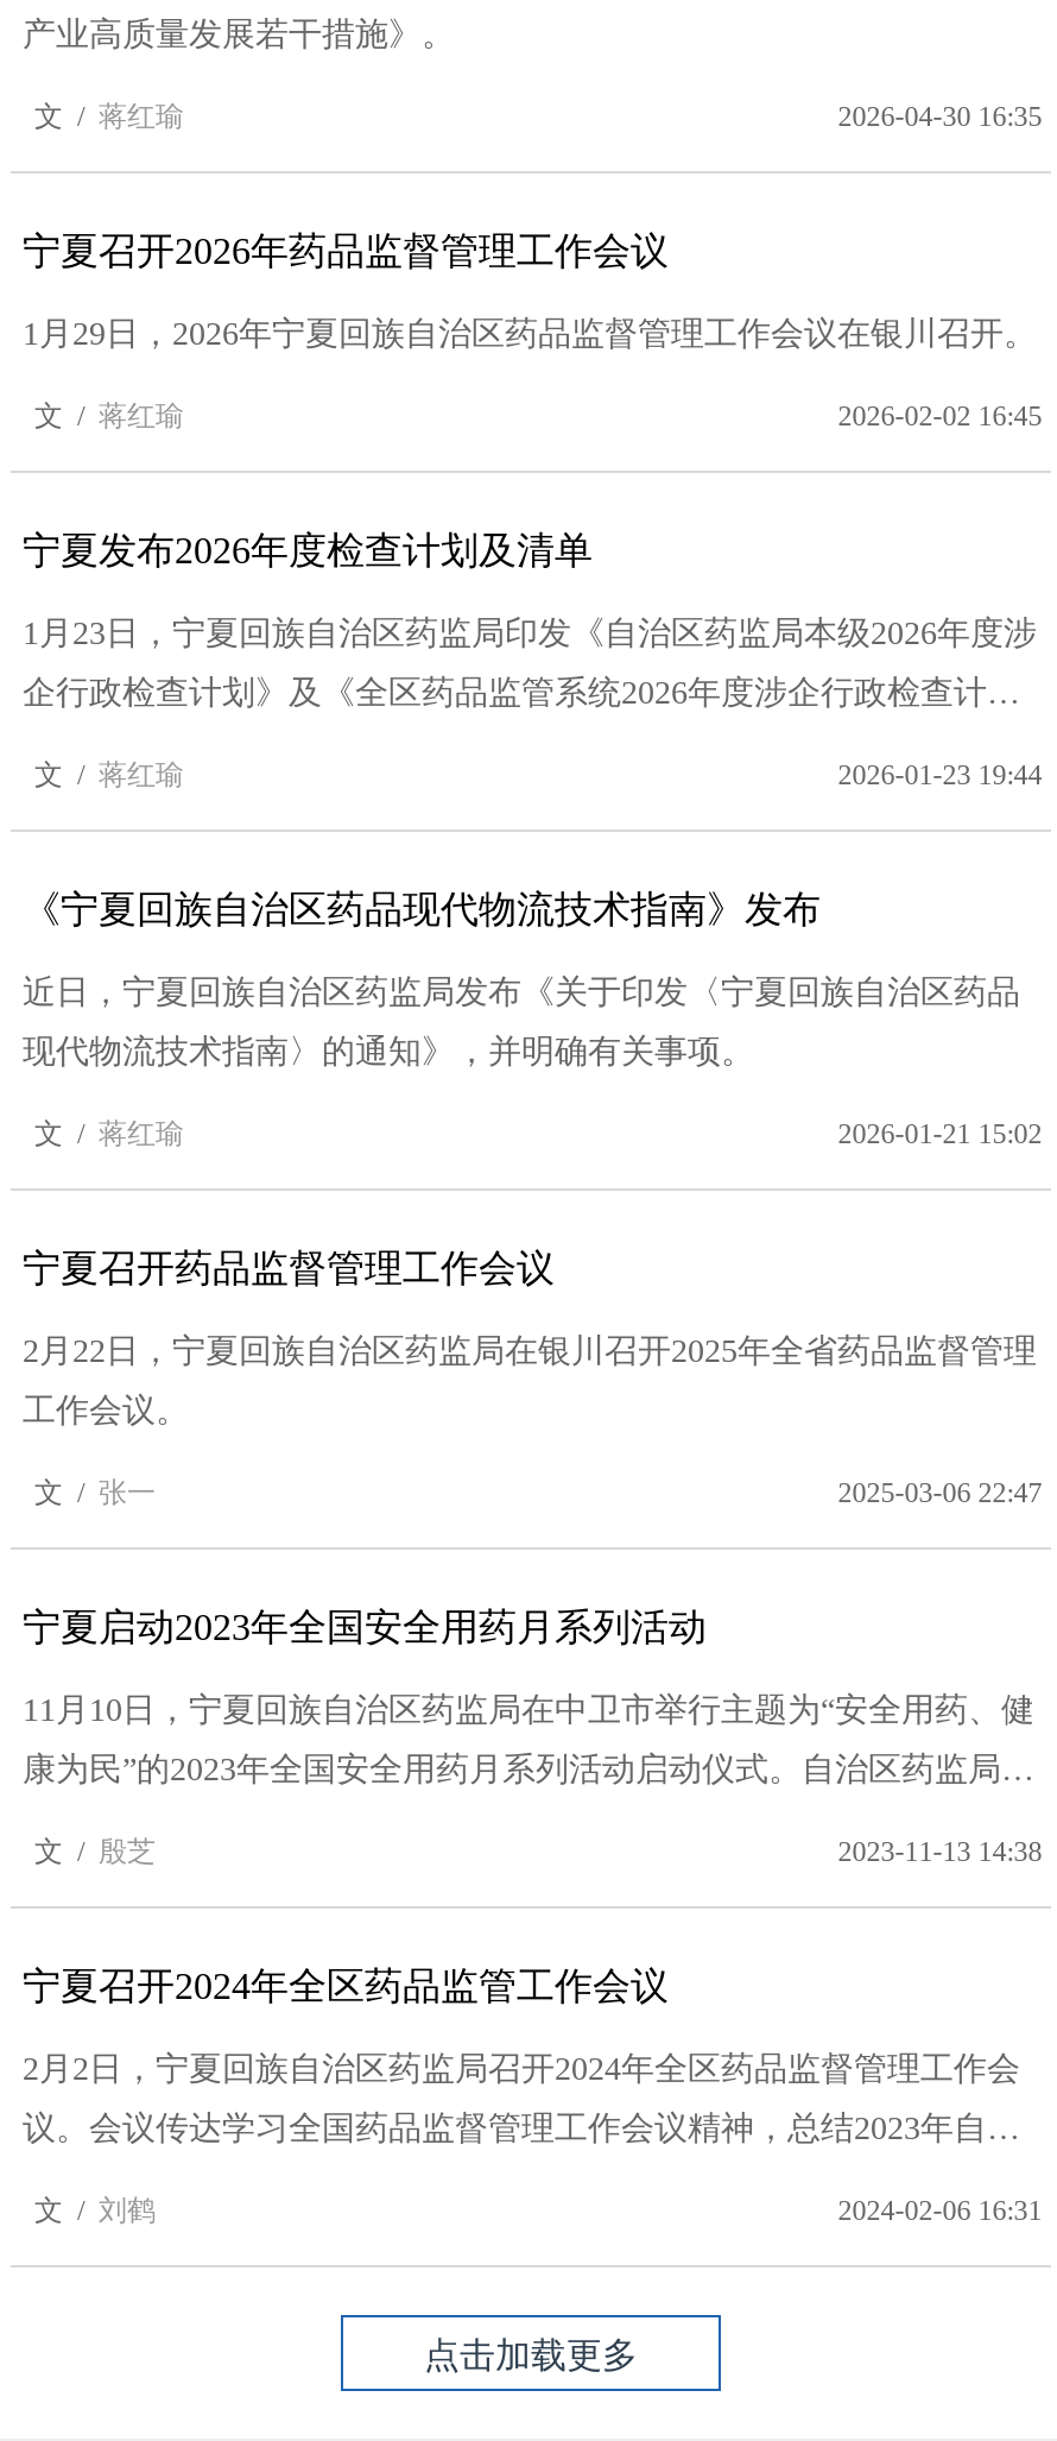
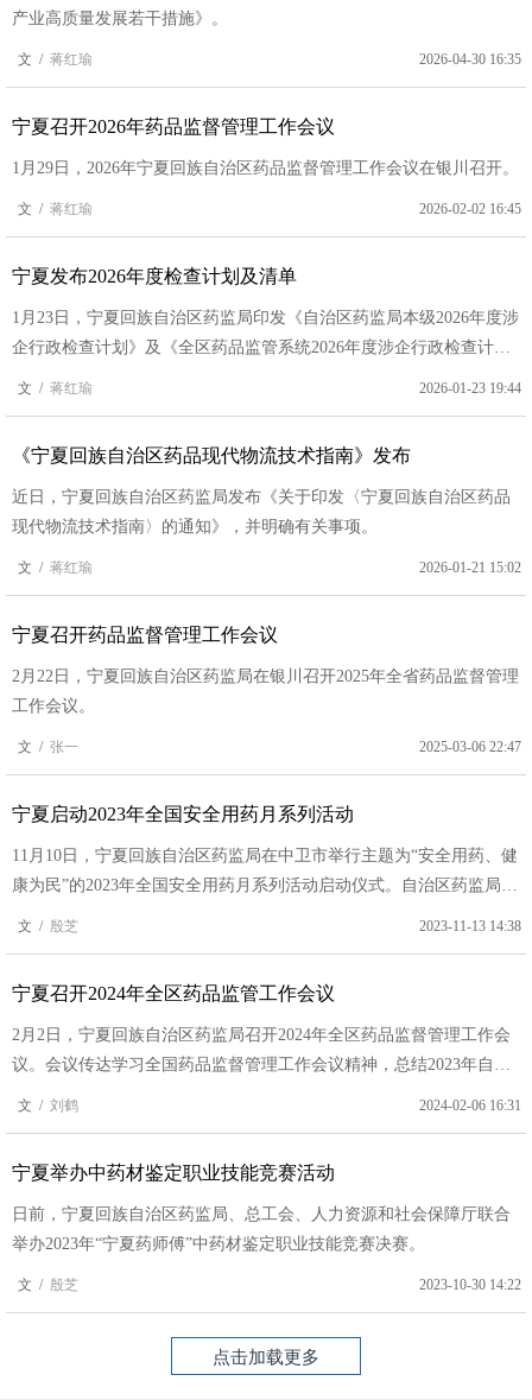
+ 宁夏举办中药材鉴定职业技能竞赛活动
+ 日前，宁夏回族自治区药监局、总工会、人力资源和社会保障厅联合
+ 举办2023年“宁夏药师傅”中药材鉴定职业技能竞赛决赛。
+ 文 /殷芝
+ 2023-10-30 14:22
